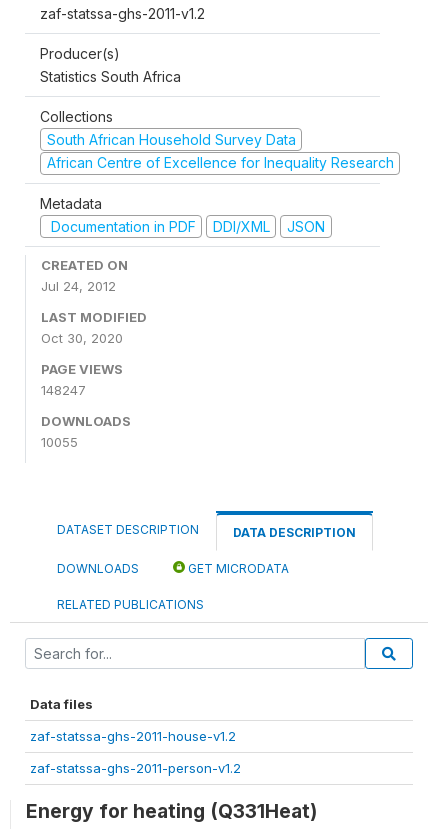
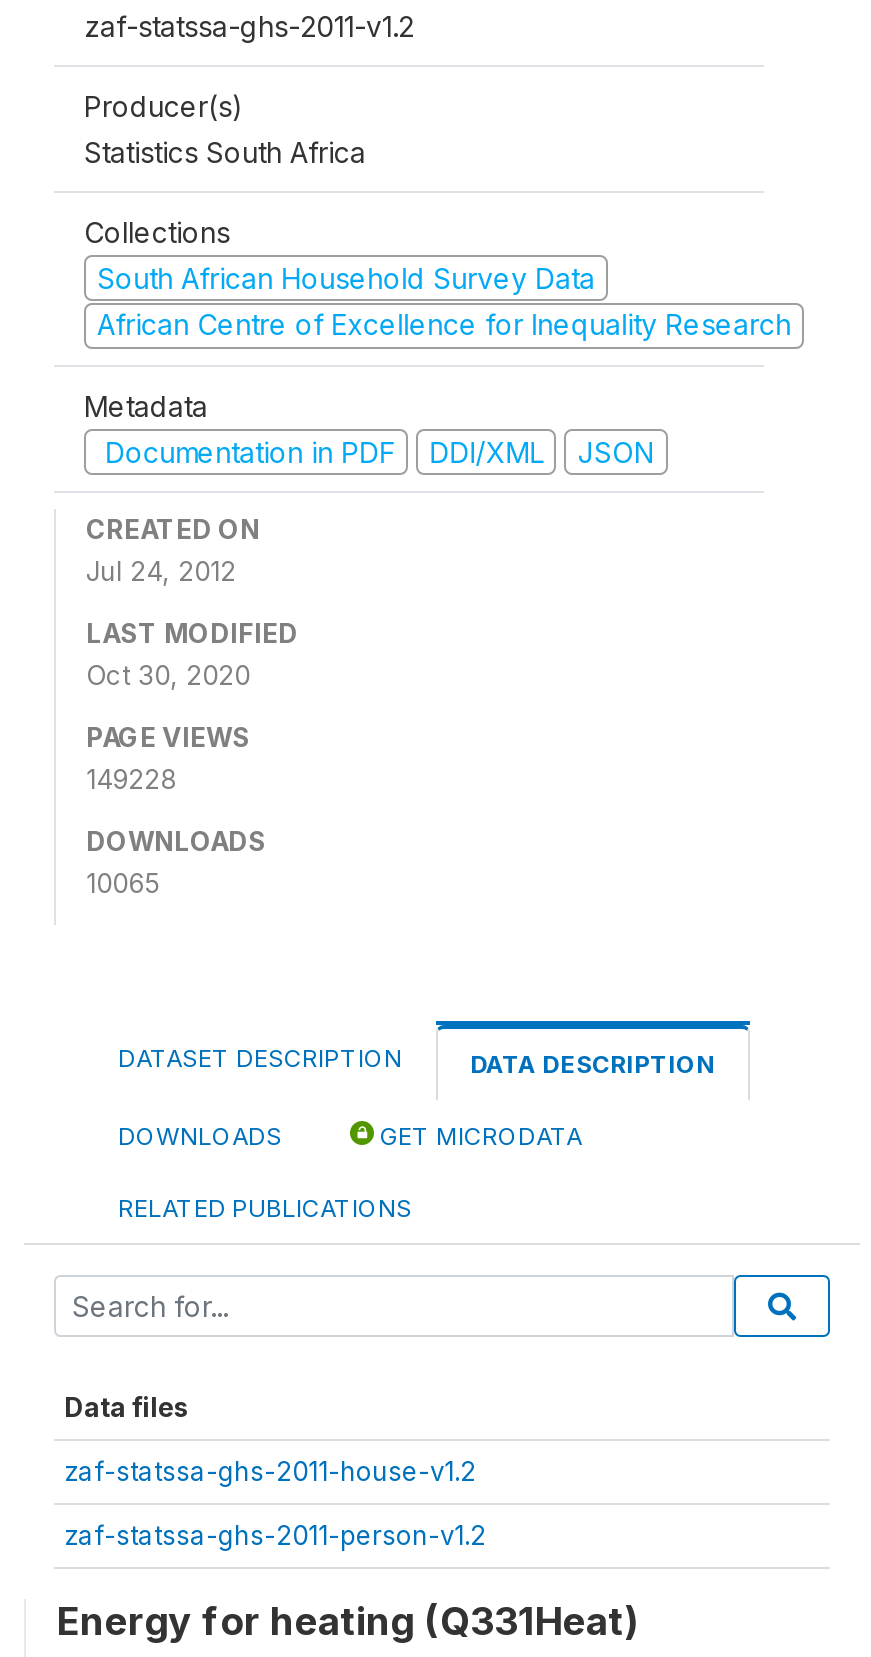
- 148247
+ 149228

- 10055
+ 10065
